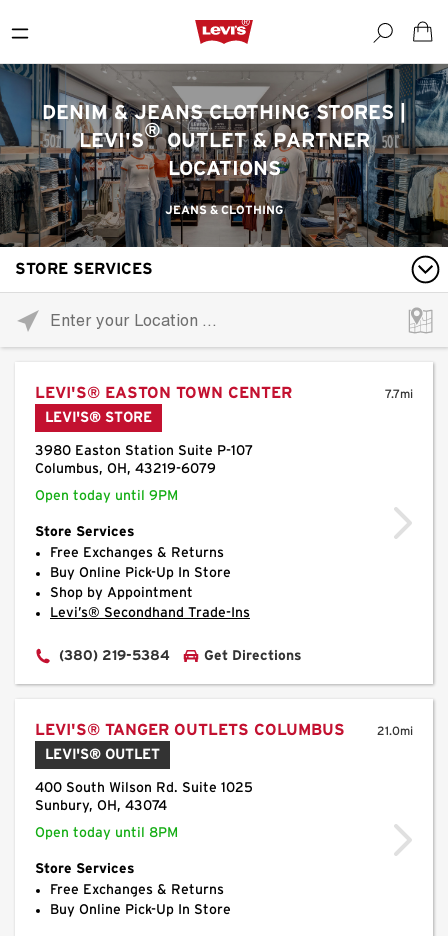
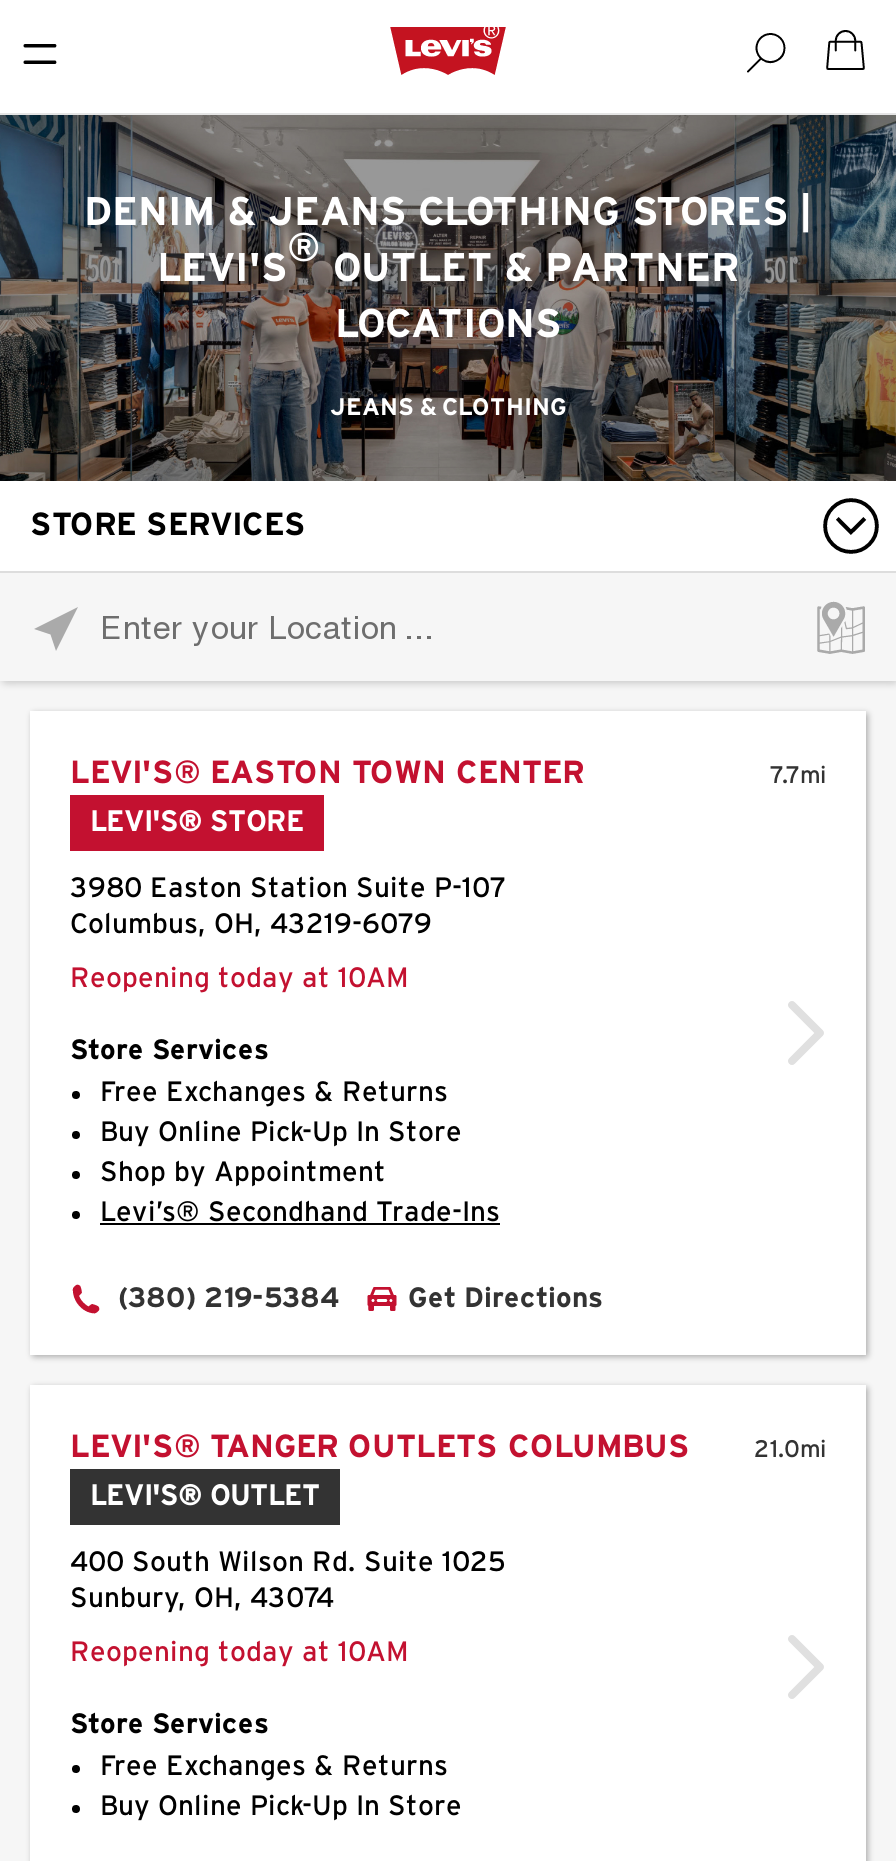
- Open today until 9PM
+ Reopening today at 10AM

- Open today until 8PM
+ Reopening today at 10AM
